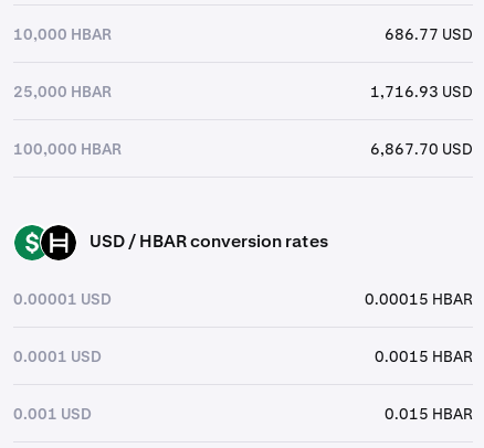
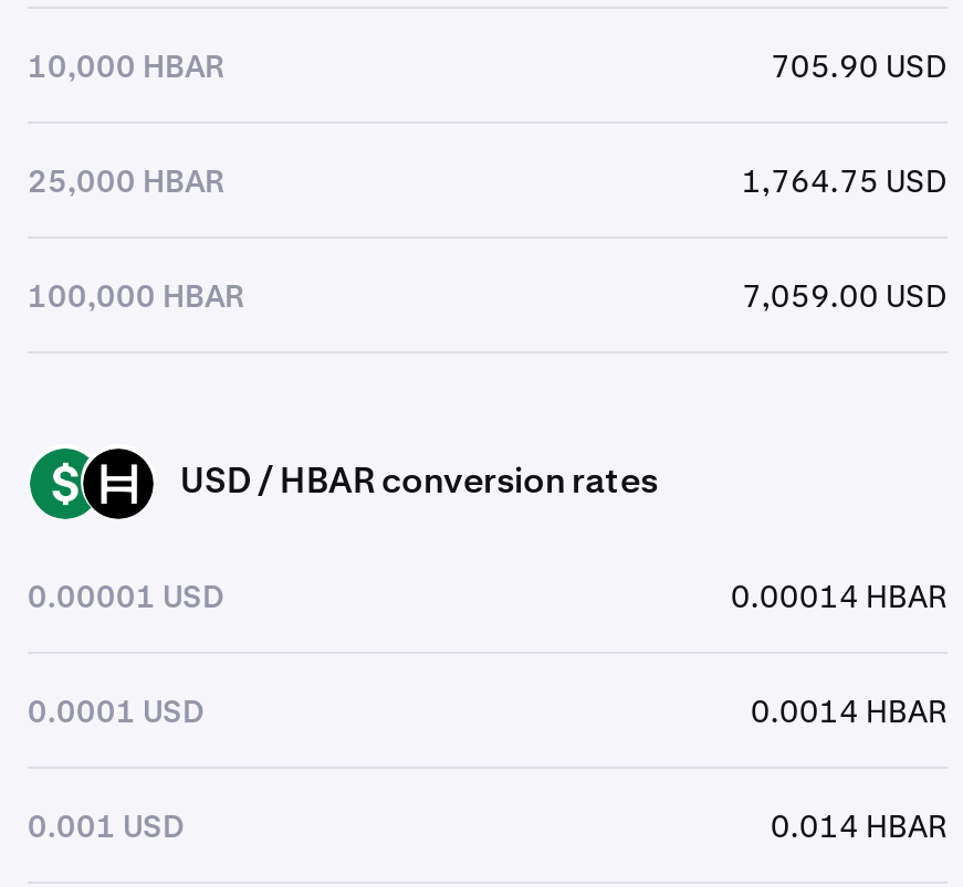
- 686.77 USD
+ 705.90 USD

- 1,716.93 USD
+ 1,764.75 USD

- 6,867.70 USD
+ 7,059.00 USD

- 0.00015 HBAR
+ 0.00014 HBAR

- 0.0015 HBAR
+ 0.0014 HBAR

- 0.015 HBAR
+ 0.014 HBAR
